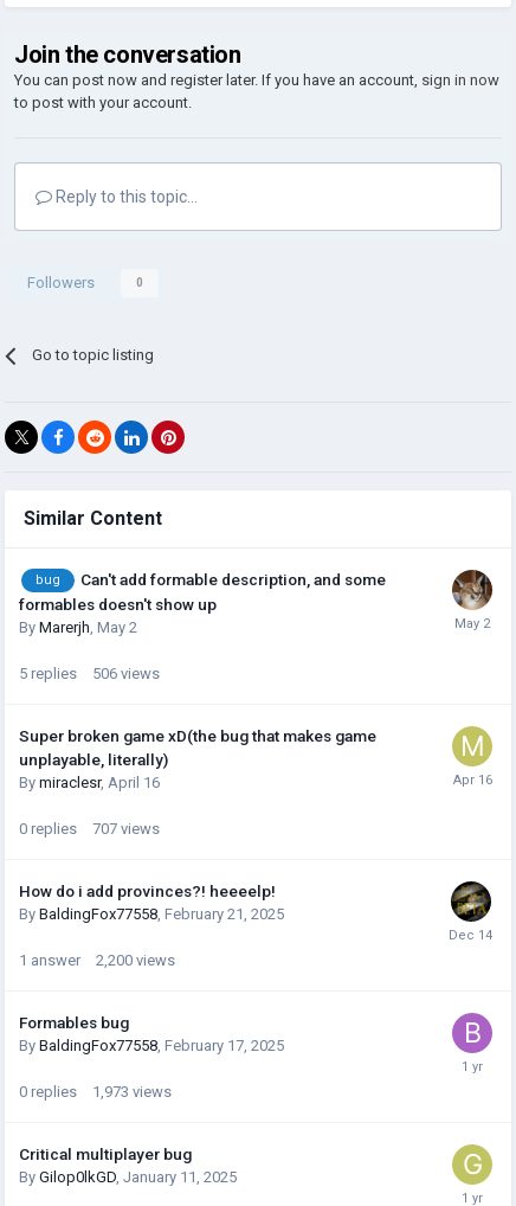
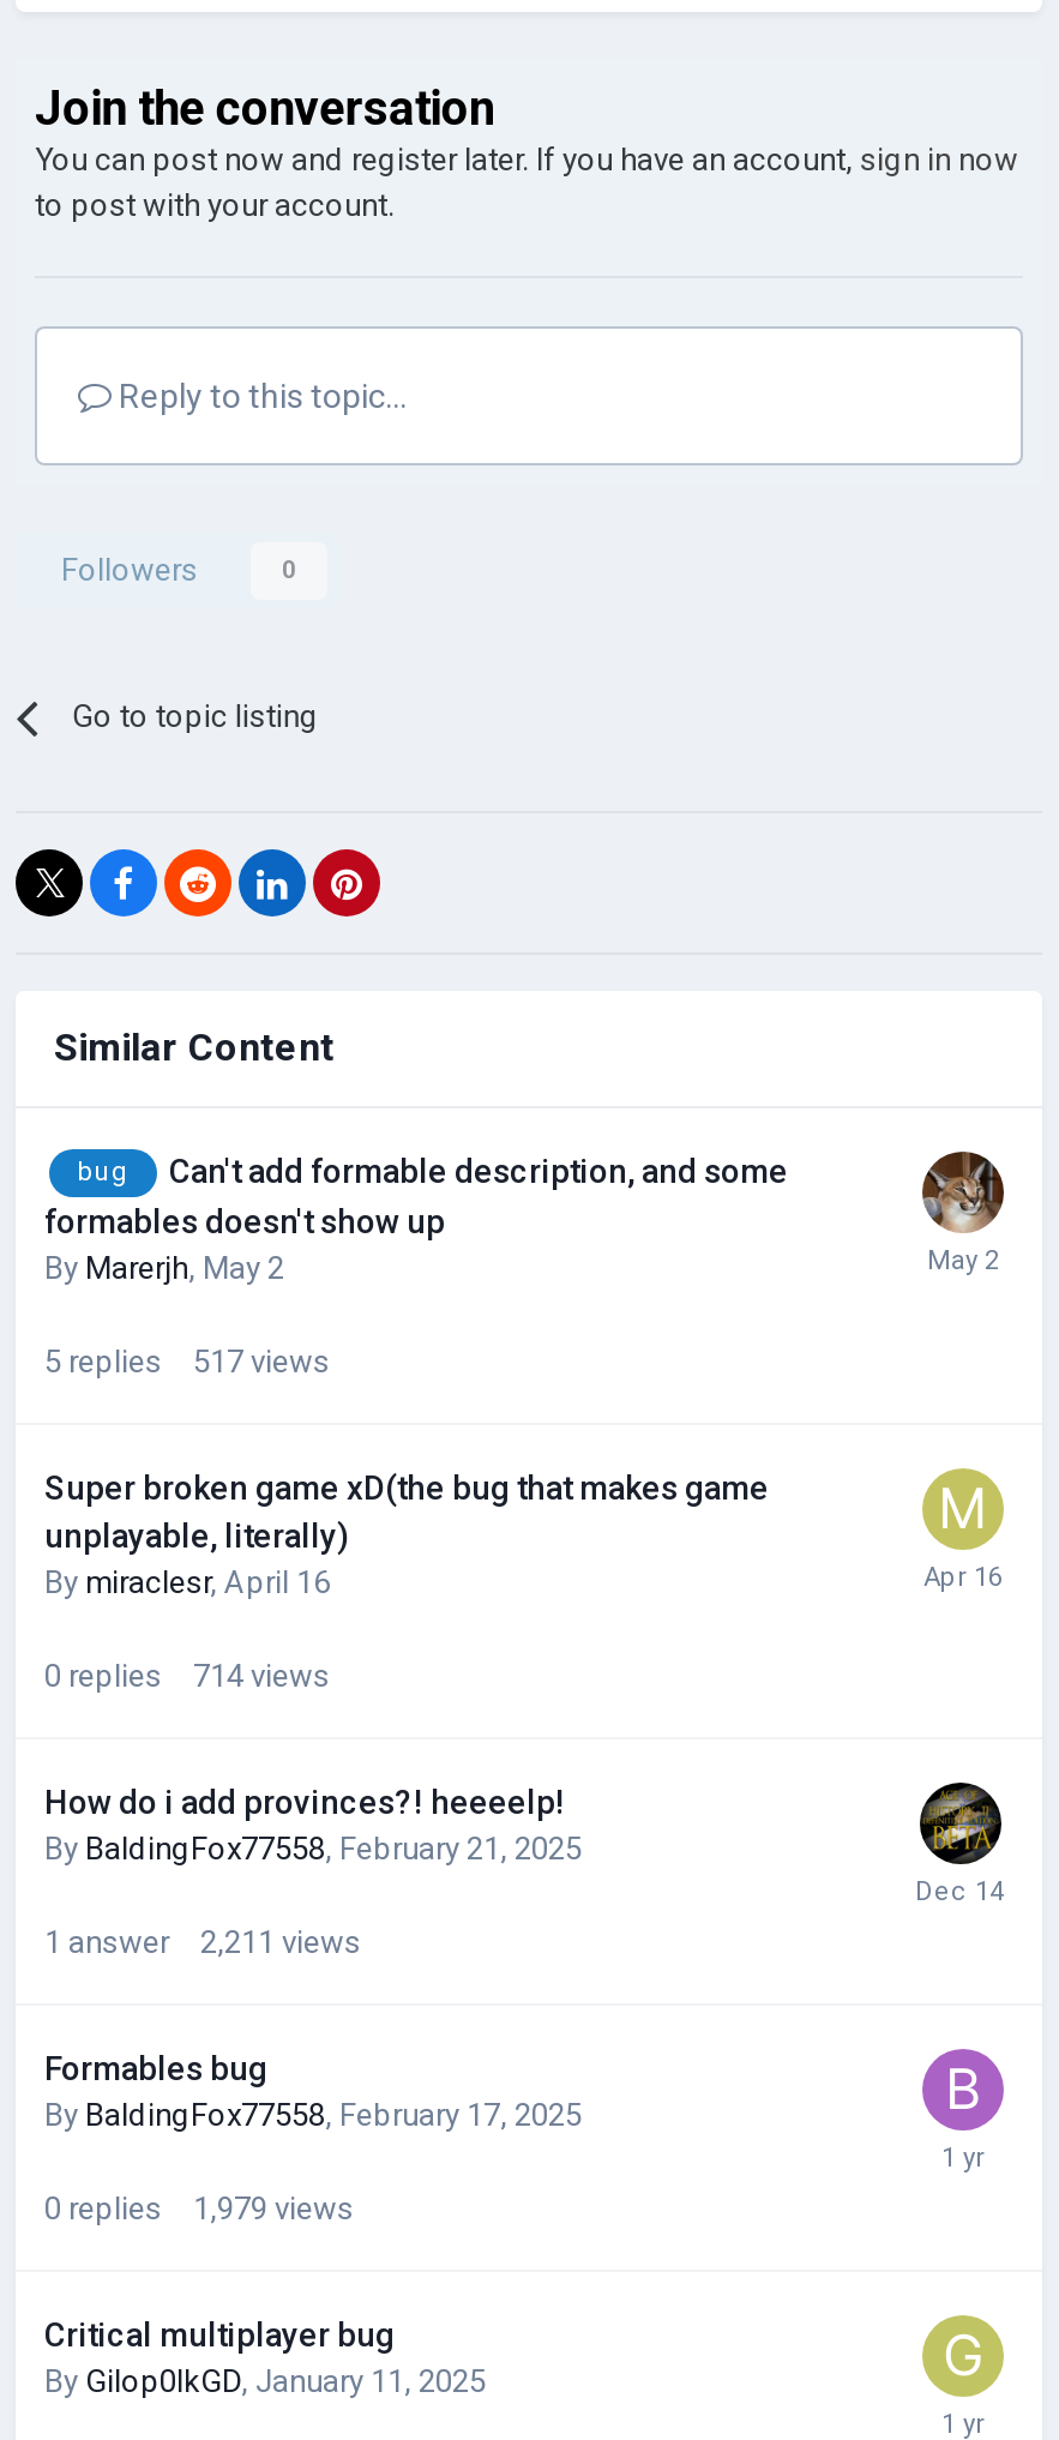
- 5 replies 506 views
+ 5 replies 517 views

- 0 replies 707 views
+ 0 replies 714 views

- 1 answer 2,200 views
+ 1 answer 2,211 views

- 0 replies 1,973 views
+ 0 replies 1,979 views
